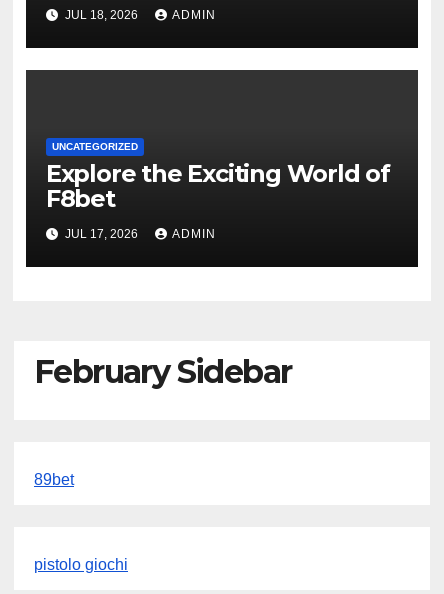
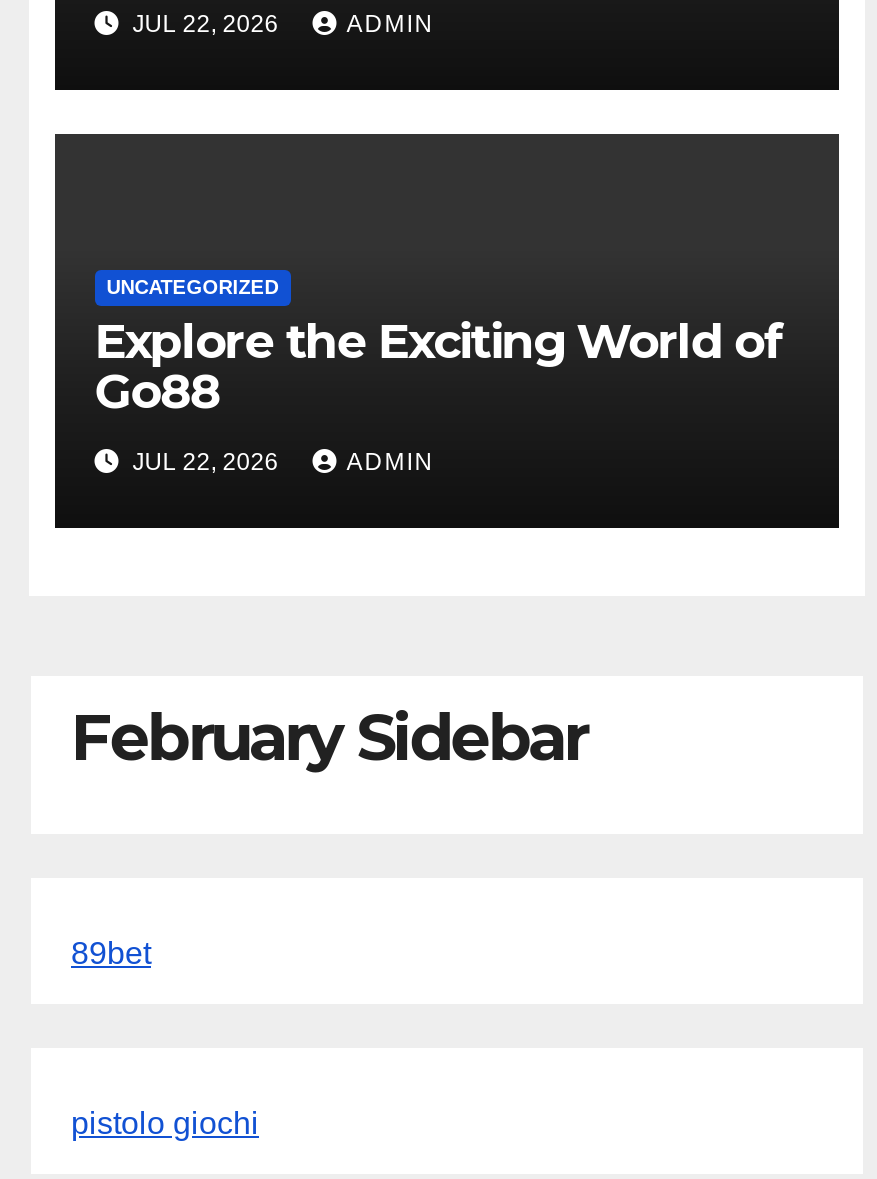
- JUL 18, 2026
+ JUL 22, 2026

- F8bet
+ Go88

- JUL 17, 2026
+ JUL 22, 2026
